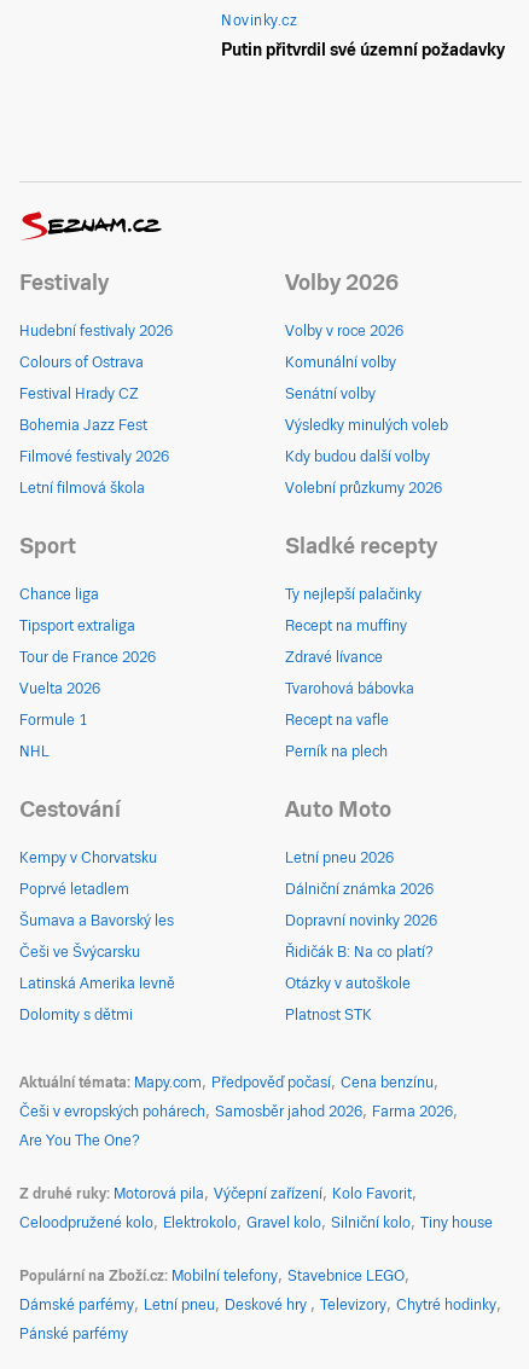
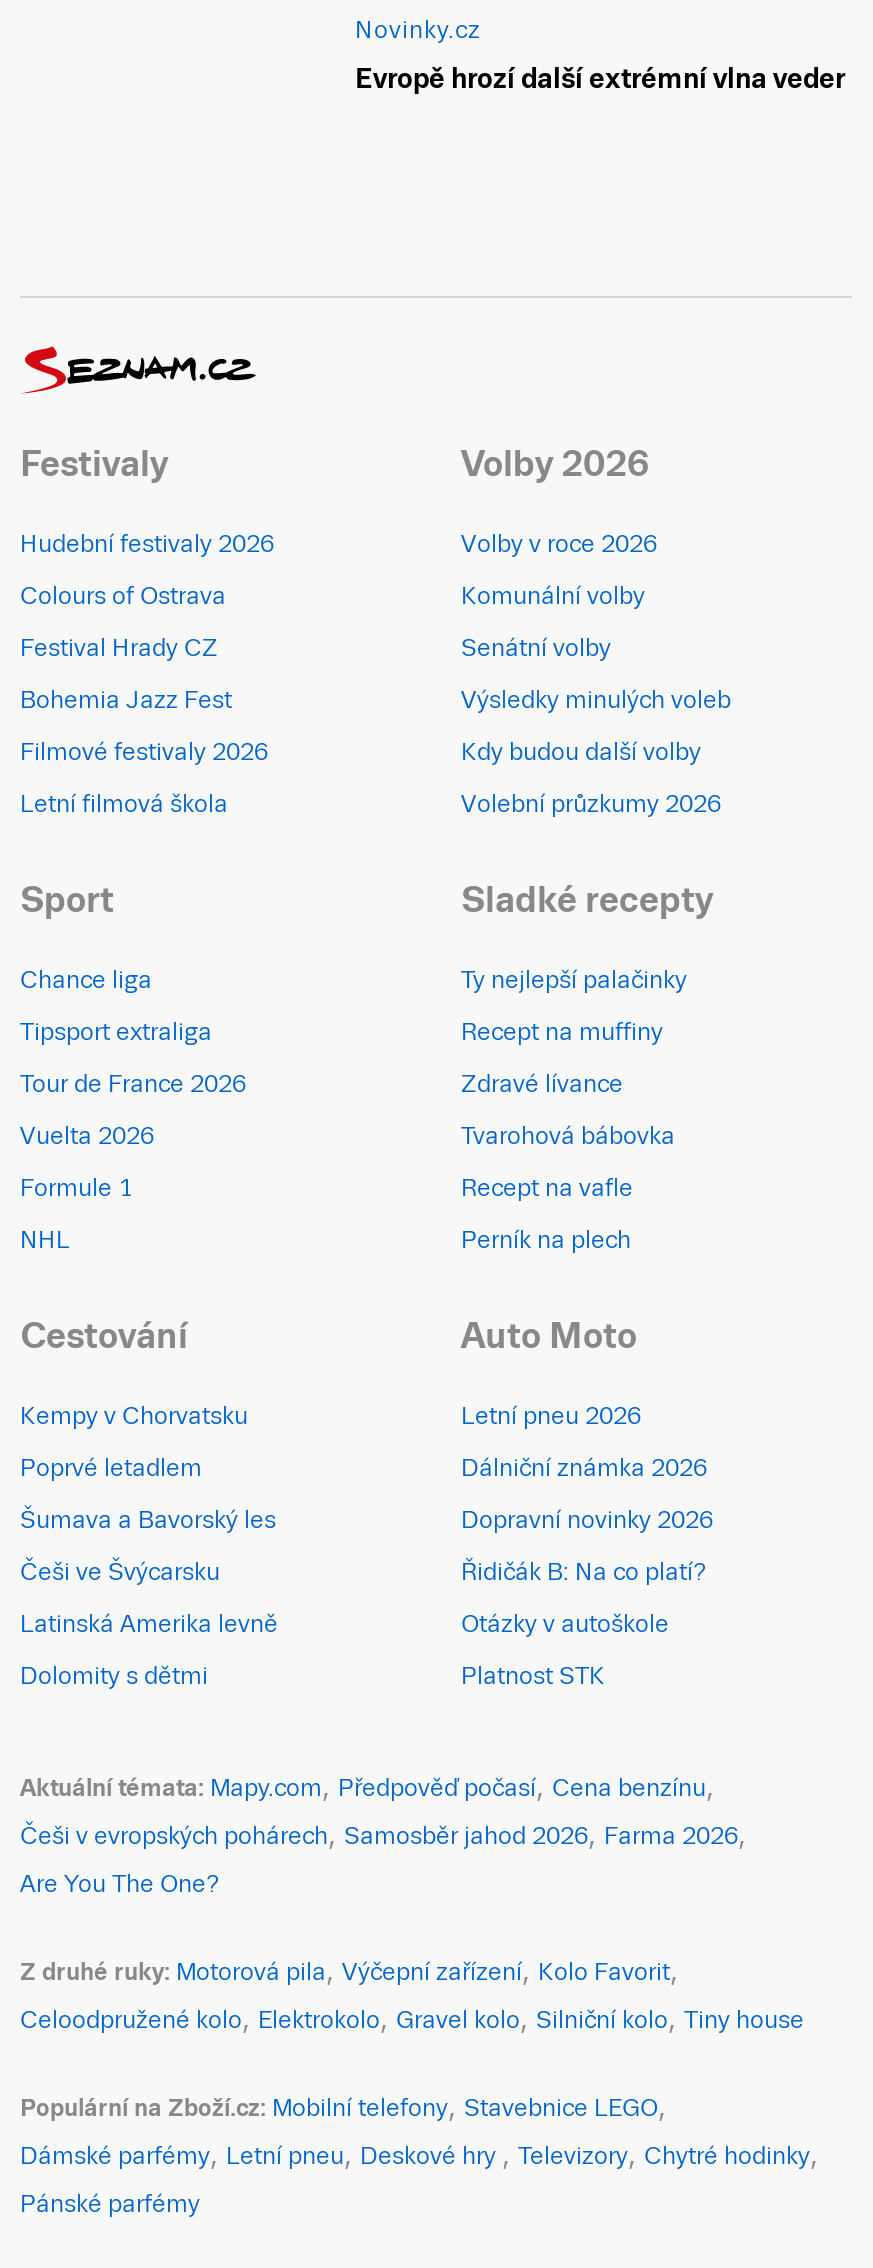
- Putin přitvrdil své územní požadavky
+ Evropě hrozí další extrémní vlna veder
